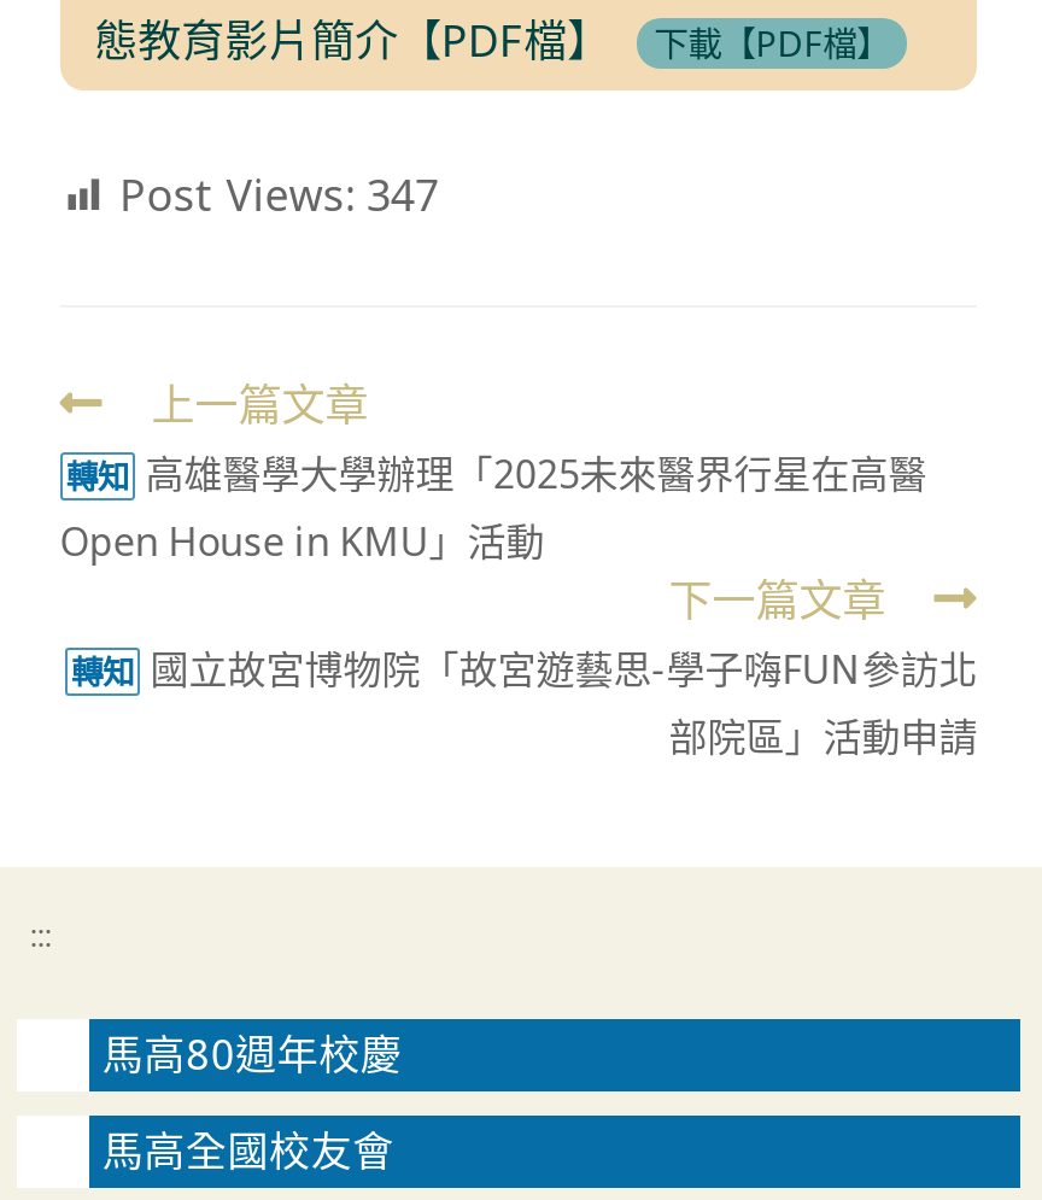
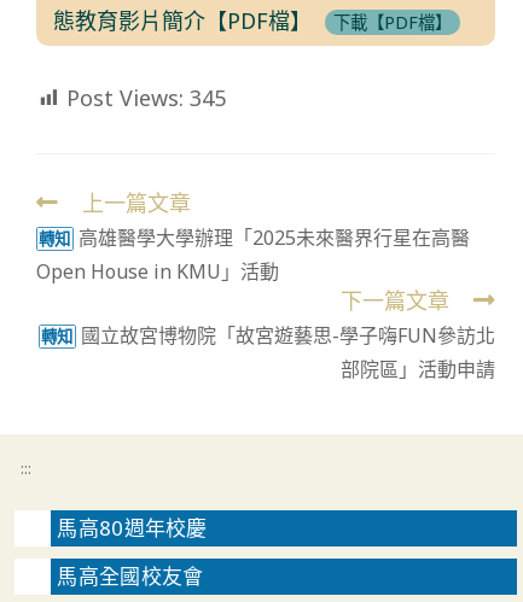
- Post Views: 347
+ Post Views: 345
